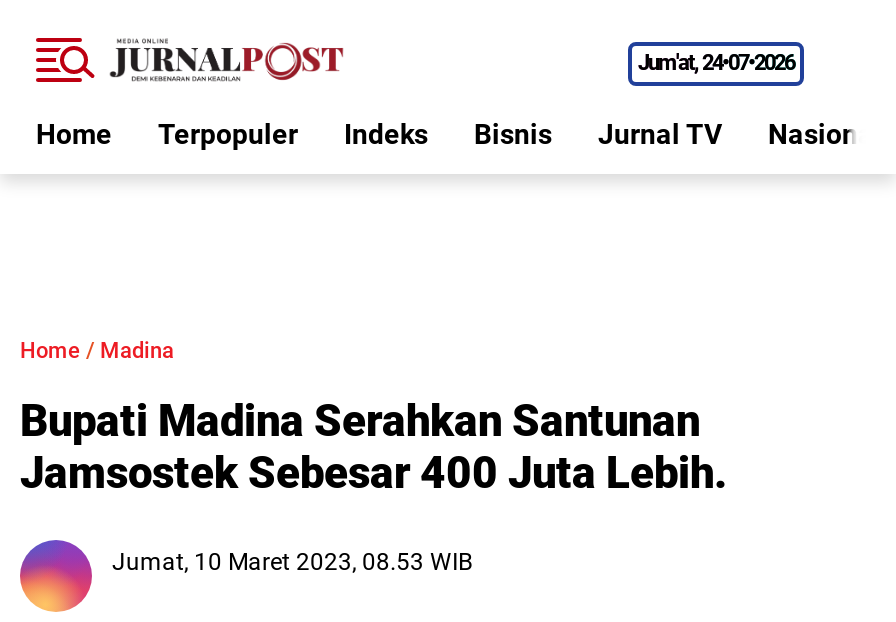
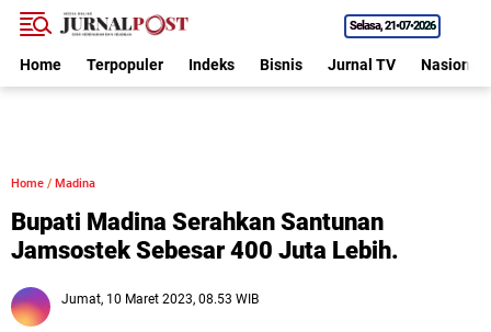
- Jum'at 24•07•2026
+ Selasa 21•07•2026
